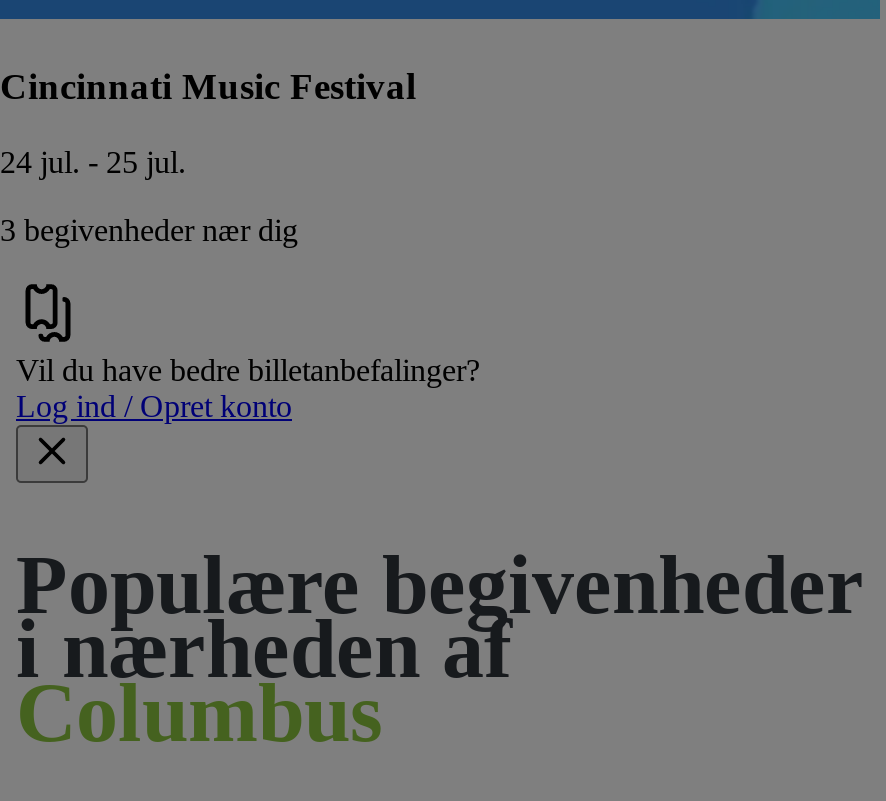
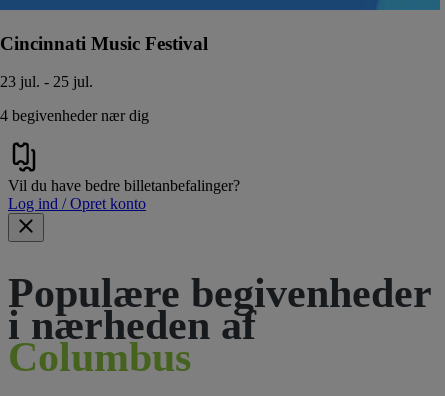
- 24 jul. - 25 jul.
+ 23 jul. - 25 jul.

- 3 begivenheder nær dig
+ 4 begivenheder nær dig
